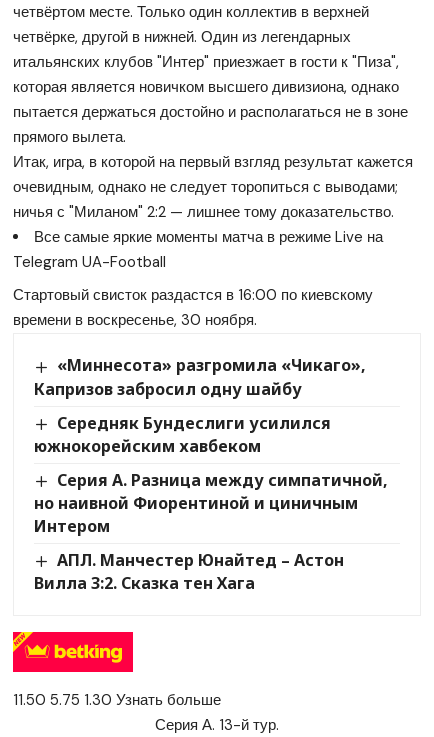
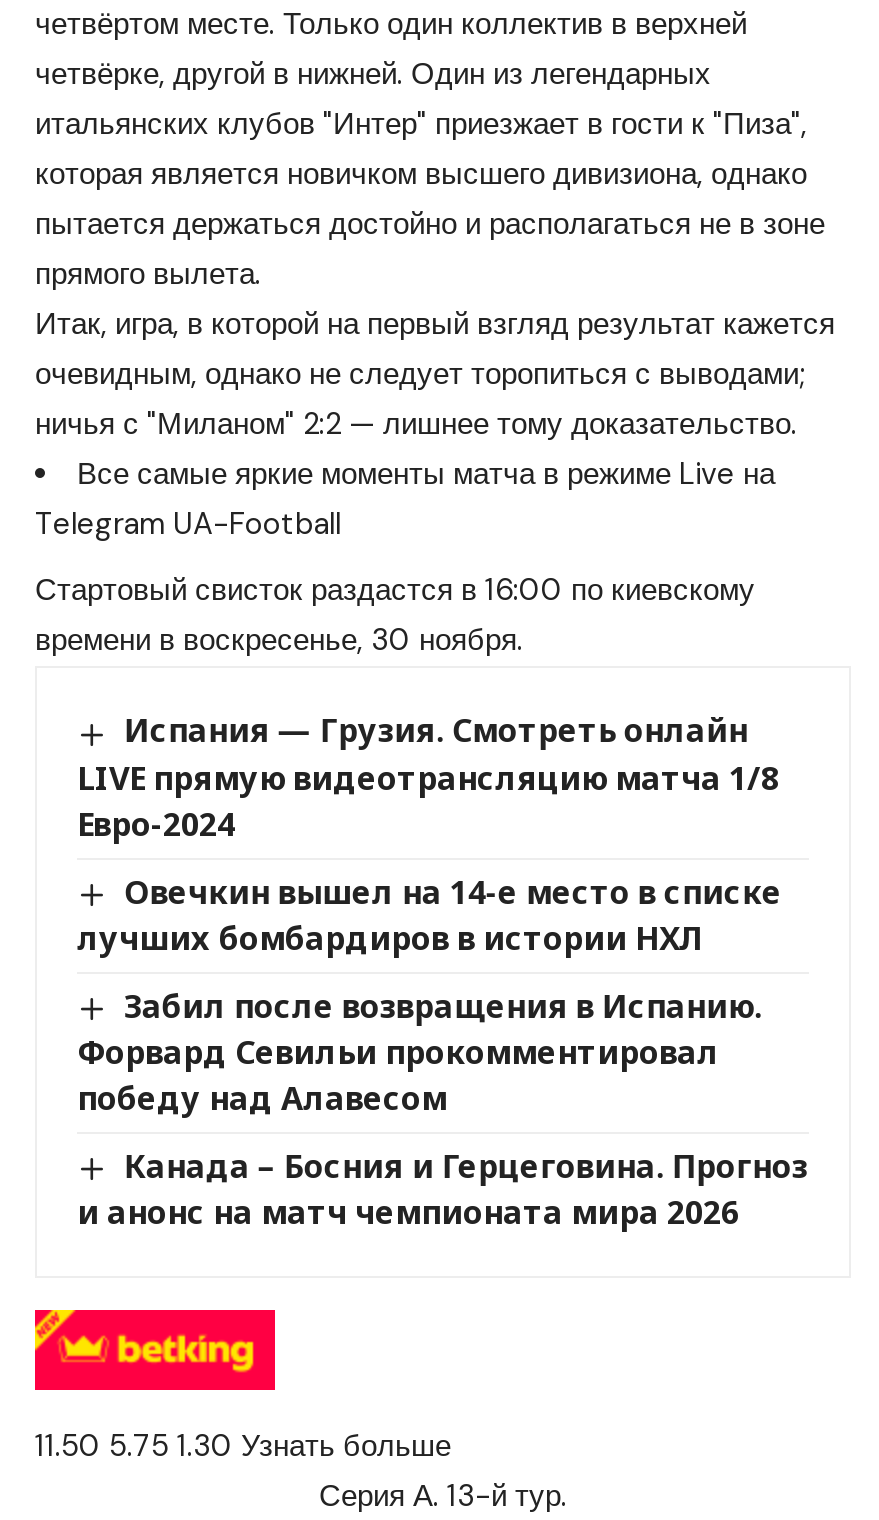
- «Миннесота» разгромила «Чикаго»,
- Капризов забросил одну шайбу
+ Испания — Грузия. Смотреть онлайн
+ LIVE прямую видеотрансляцию матча 1/8
+ Евро-2024

- Середняк Бундеслиги усилился
- южнокорейским хавбеком
+ Овечкин вышел на 14-е место в списке
+ лучших бомбардиров в истории НХЛ

- Серия А. Разница между симпатичной,
- но наивной Фиорентиной и циничным
- Интером
+ Забил после возвращения в Испанию.
+ Форвард Севильи прокомментировал
+ победу над Алавесом

- АПЛ. Манчестер Юнайтед – Астон
- Вилла 3:2. Сказка тен Хага
+ Канада – Босния и Герцеговина. Прогноз
+ и анонс на матч чемпионата мира 2026
